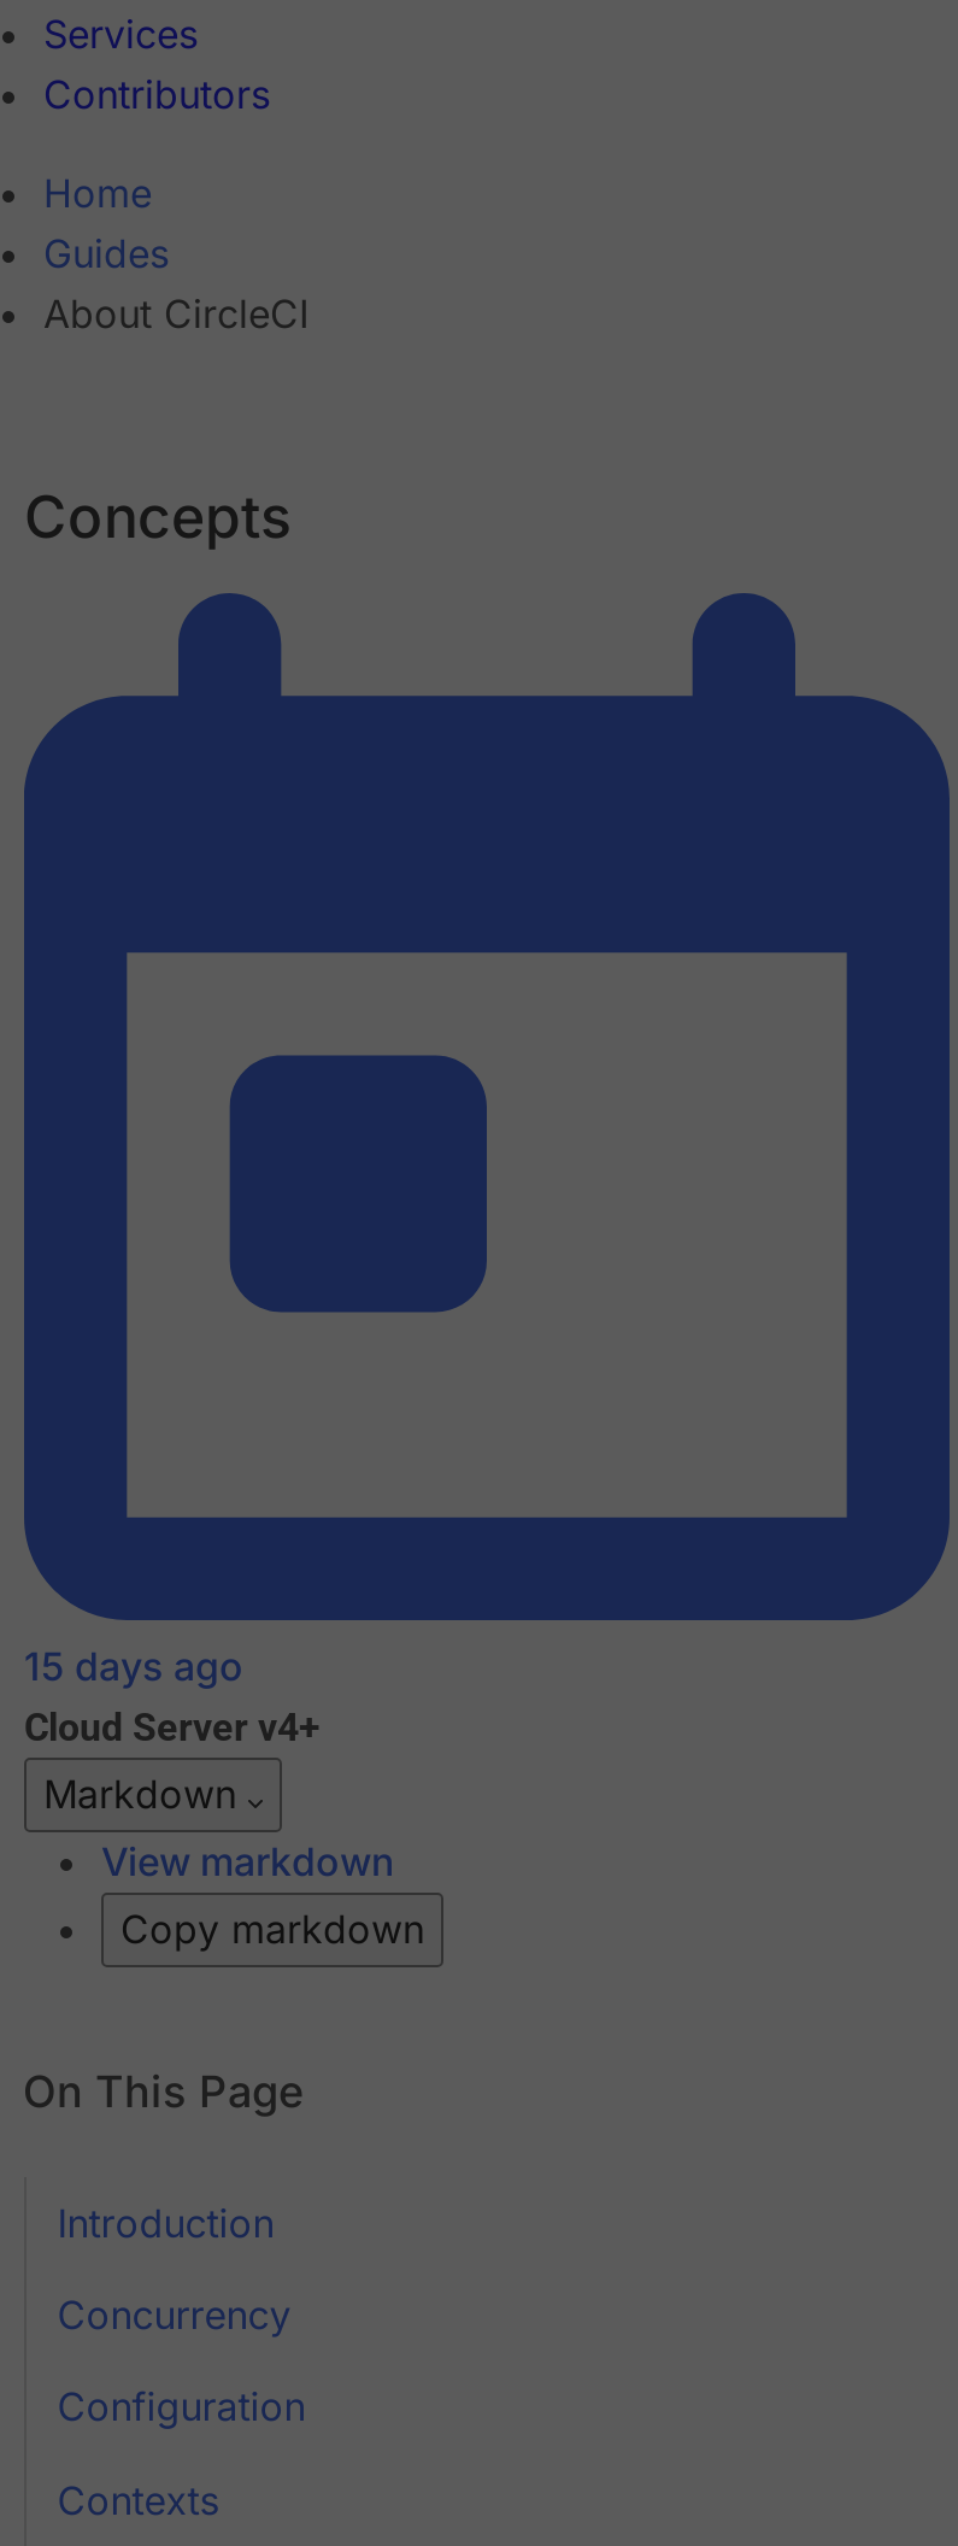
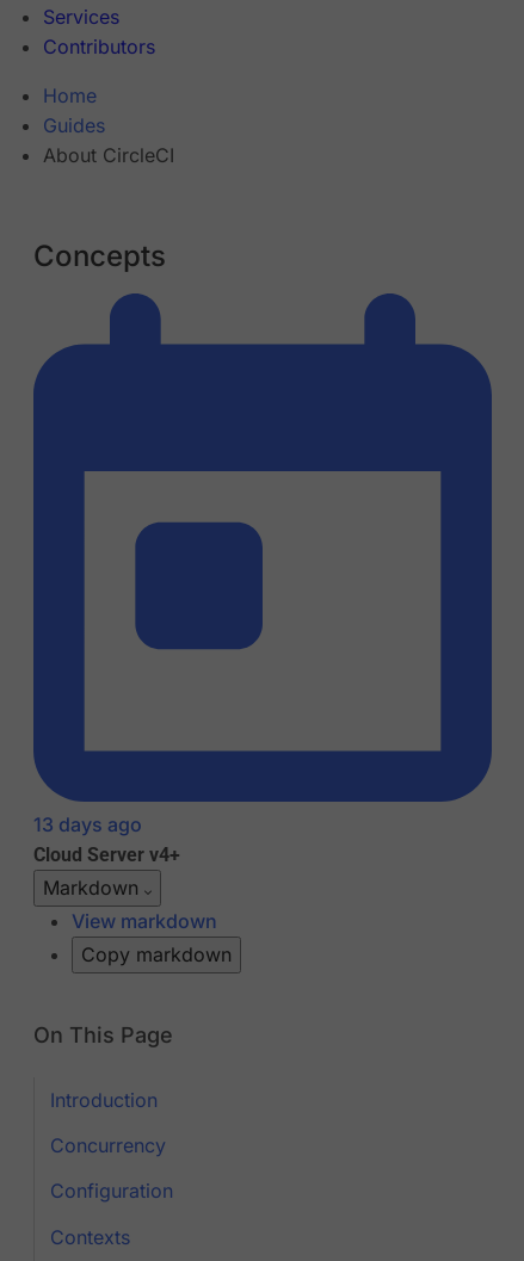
- 15 days ago
+ 13 days ago
